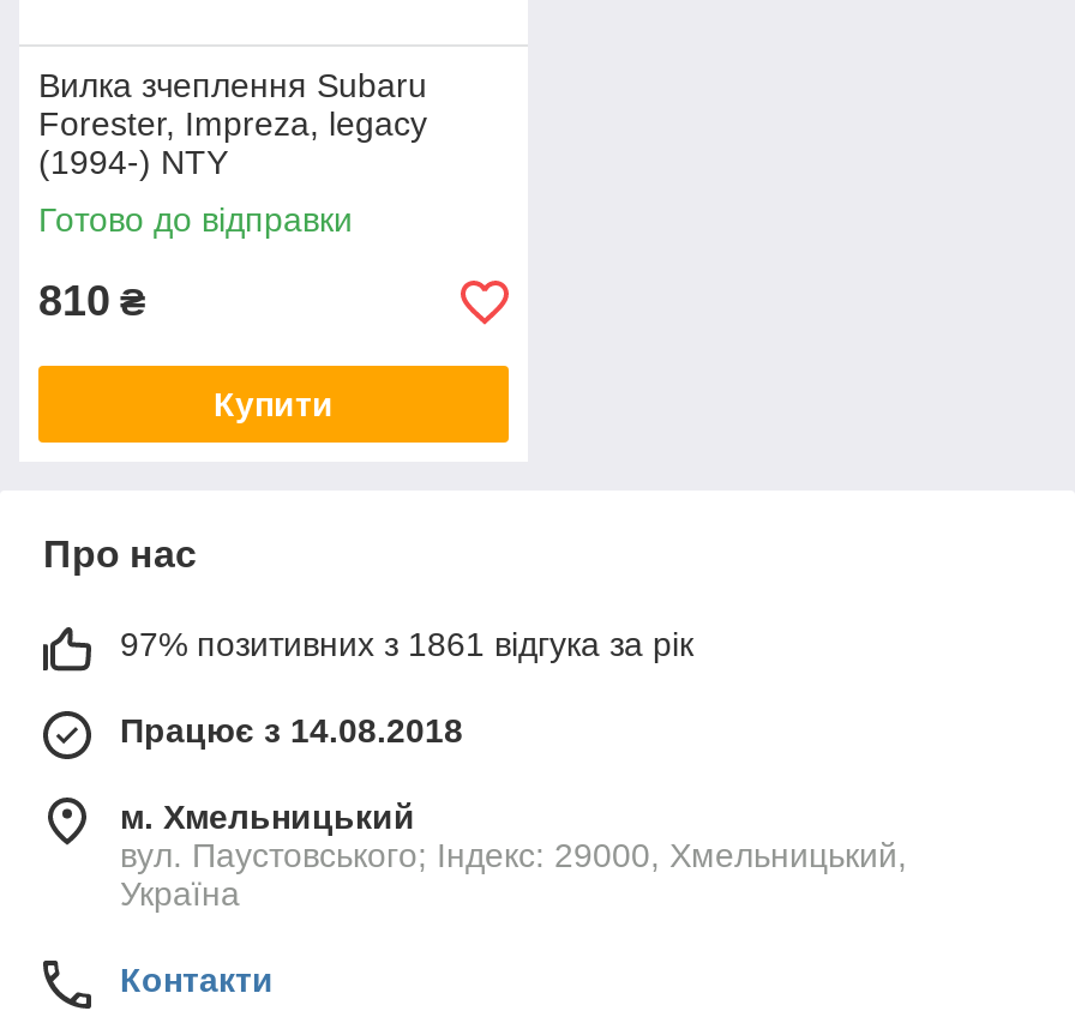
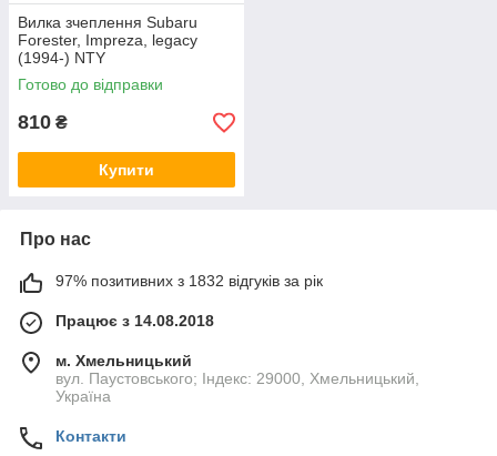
- 97% позитивних з 1861 відгука за рік
+ 97% позитивних з 1832 відгуків за рік
